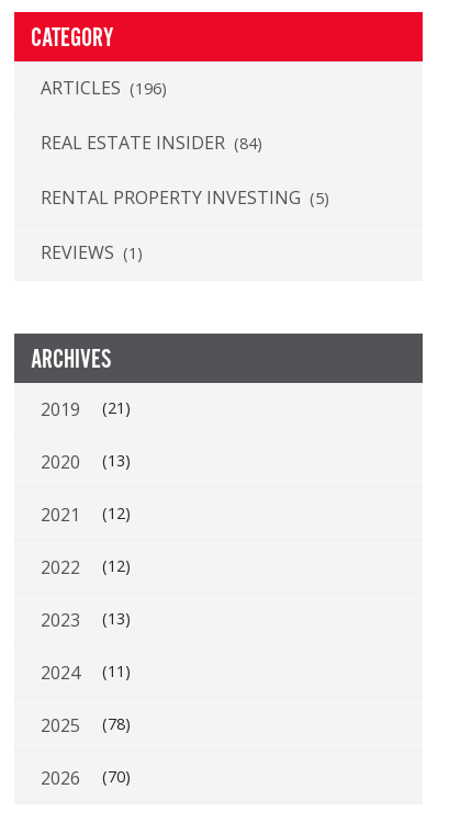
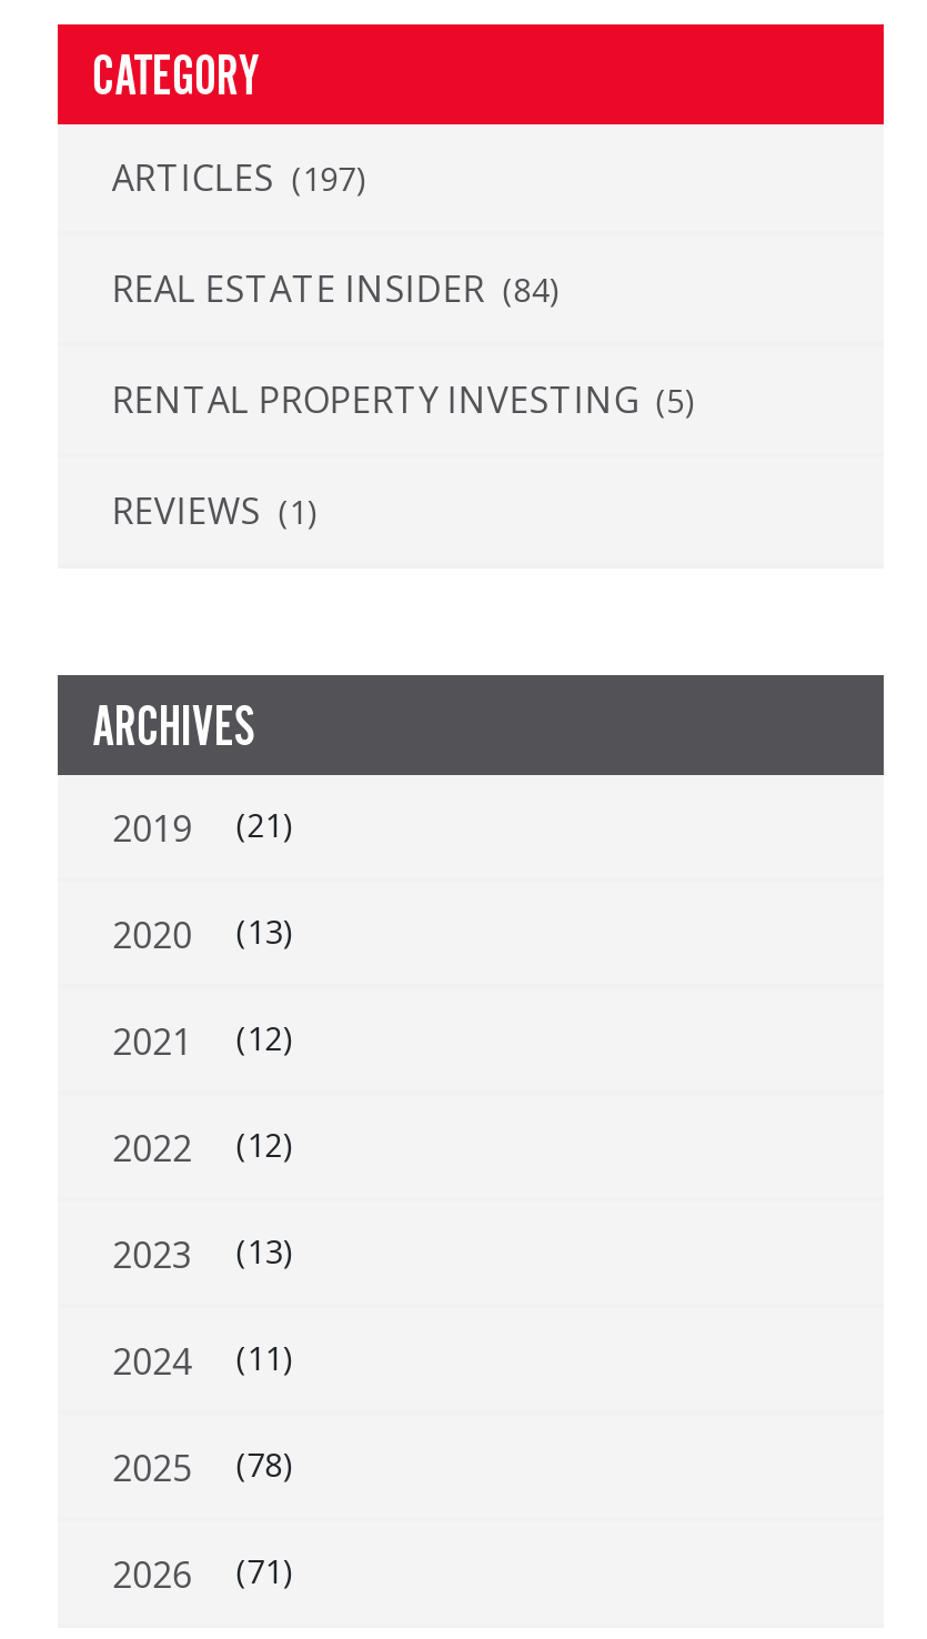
- ARTICLES (196)
+ ARTICLES (197)

- 2026 (70)
+ 2026 (71)
